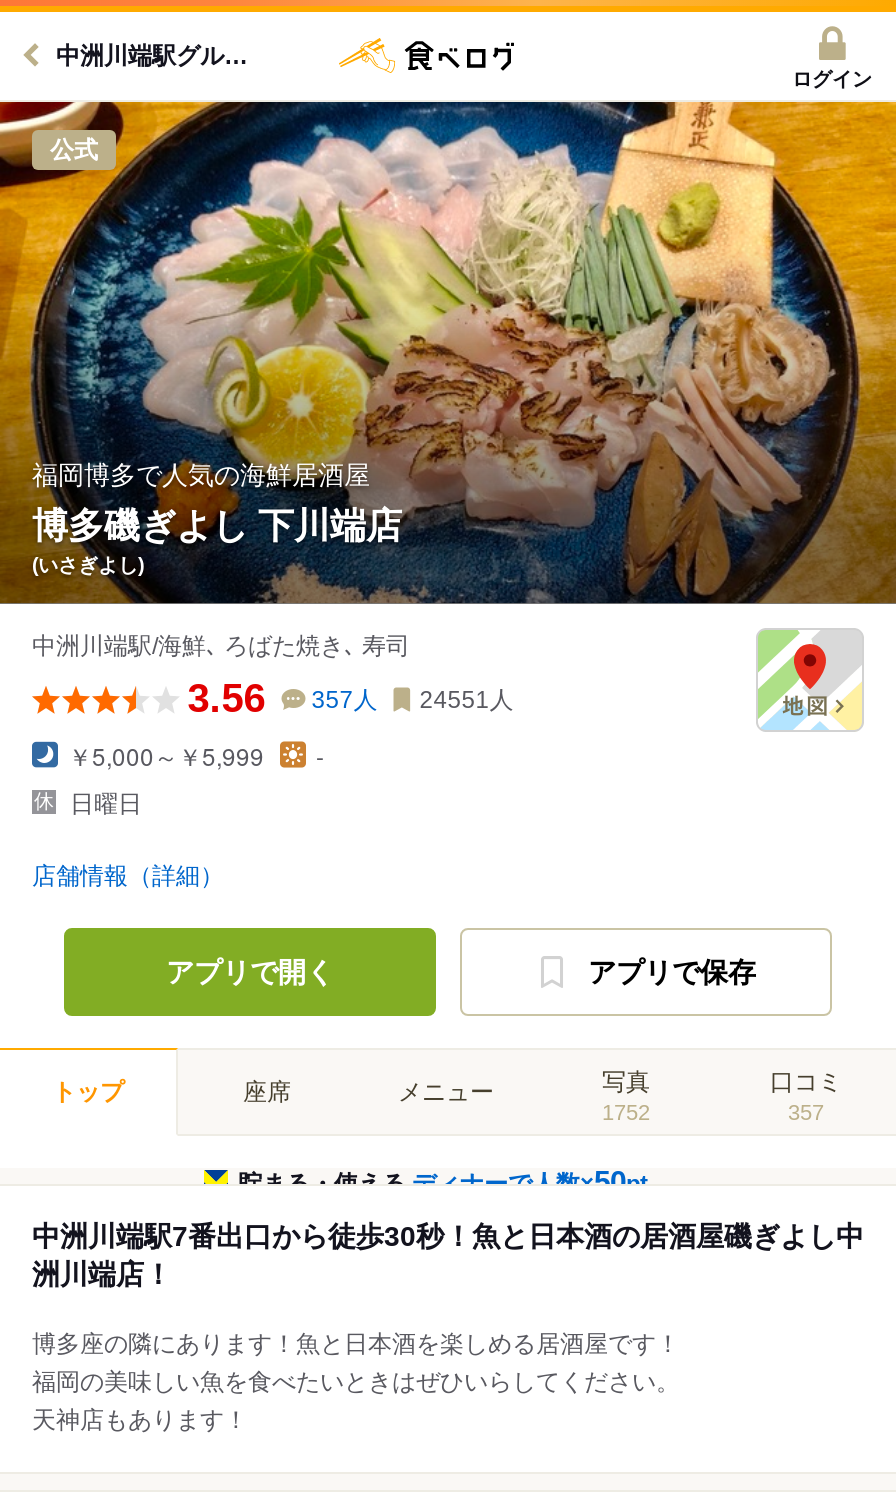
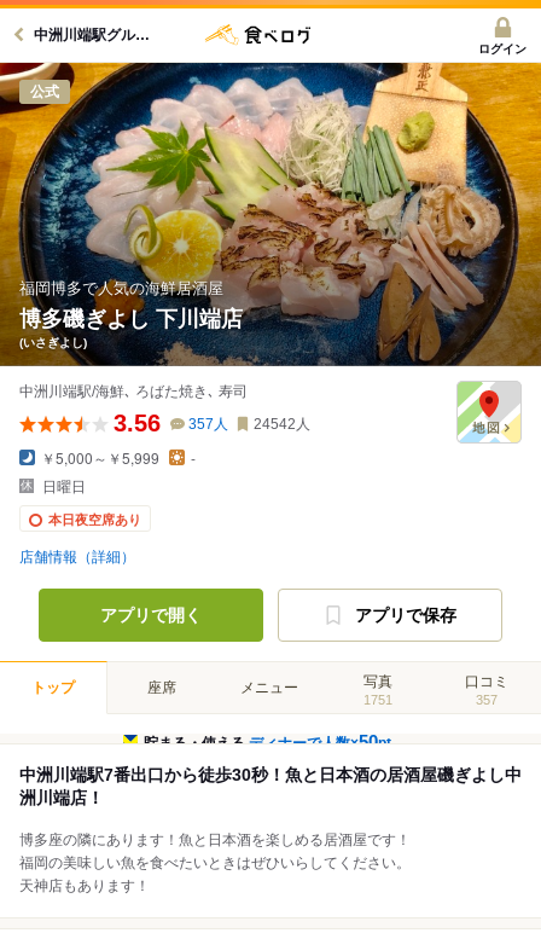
- 3.56 357人 24551人
+ 3.56 357人 24542人

+ 本日夜空席あり

- 1752
+ 1751
